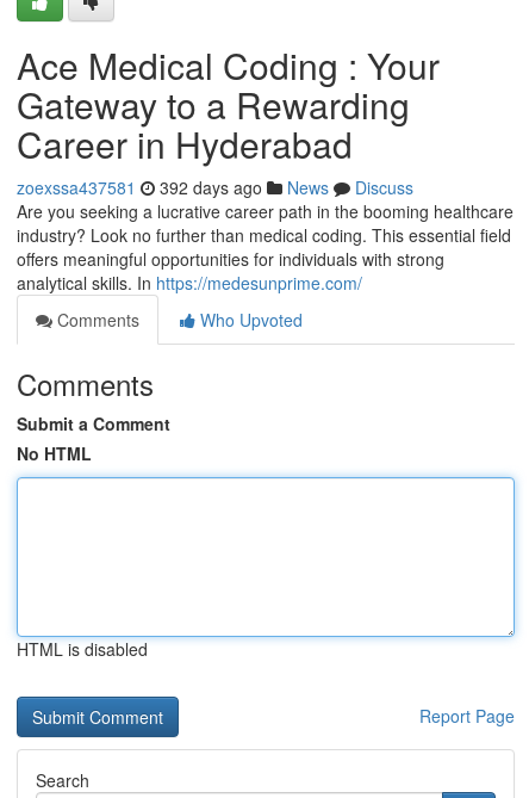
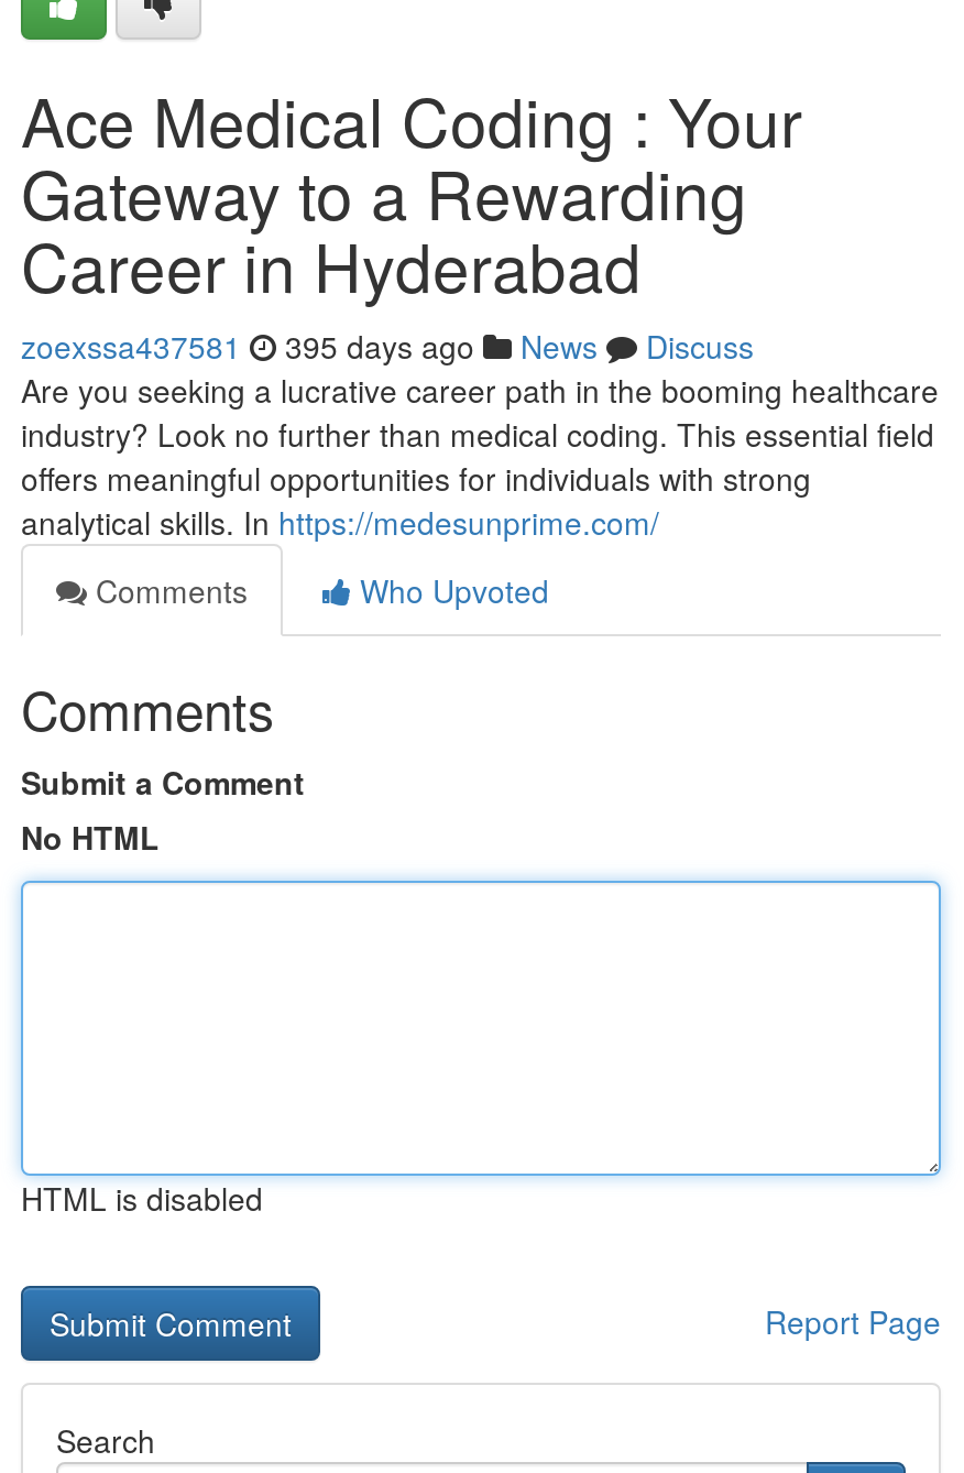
- zoexssa437581 392 days ago News Discuss
+ zoexssa437581 395 days ago News Discuss
